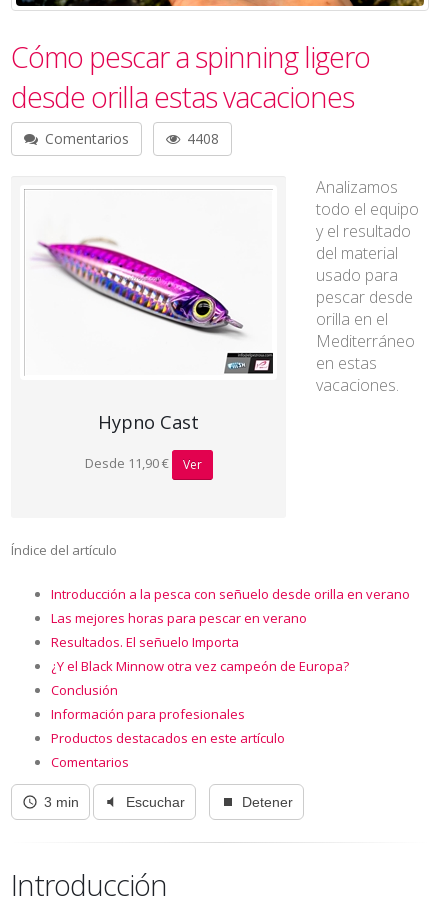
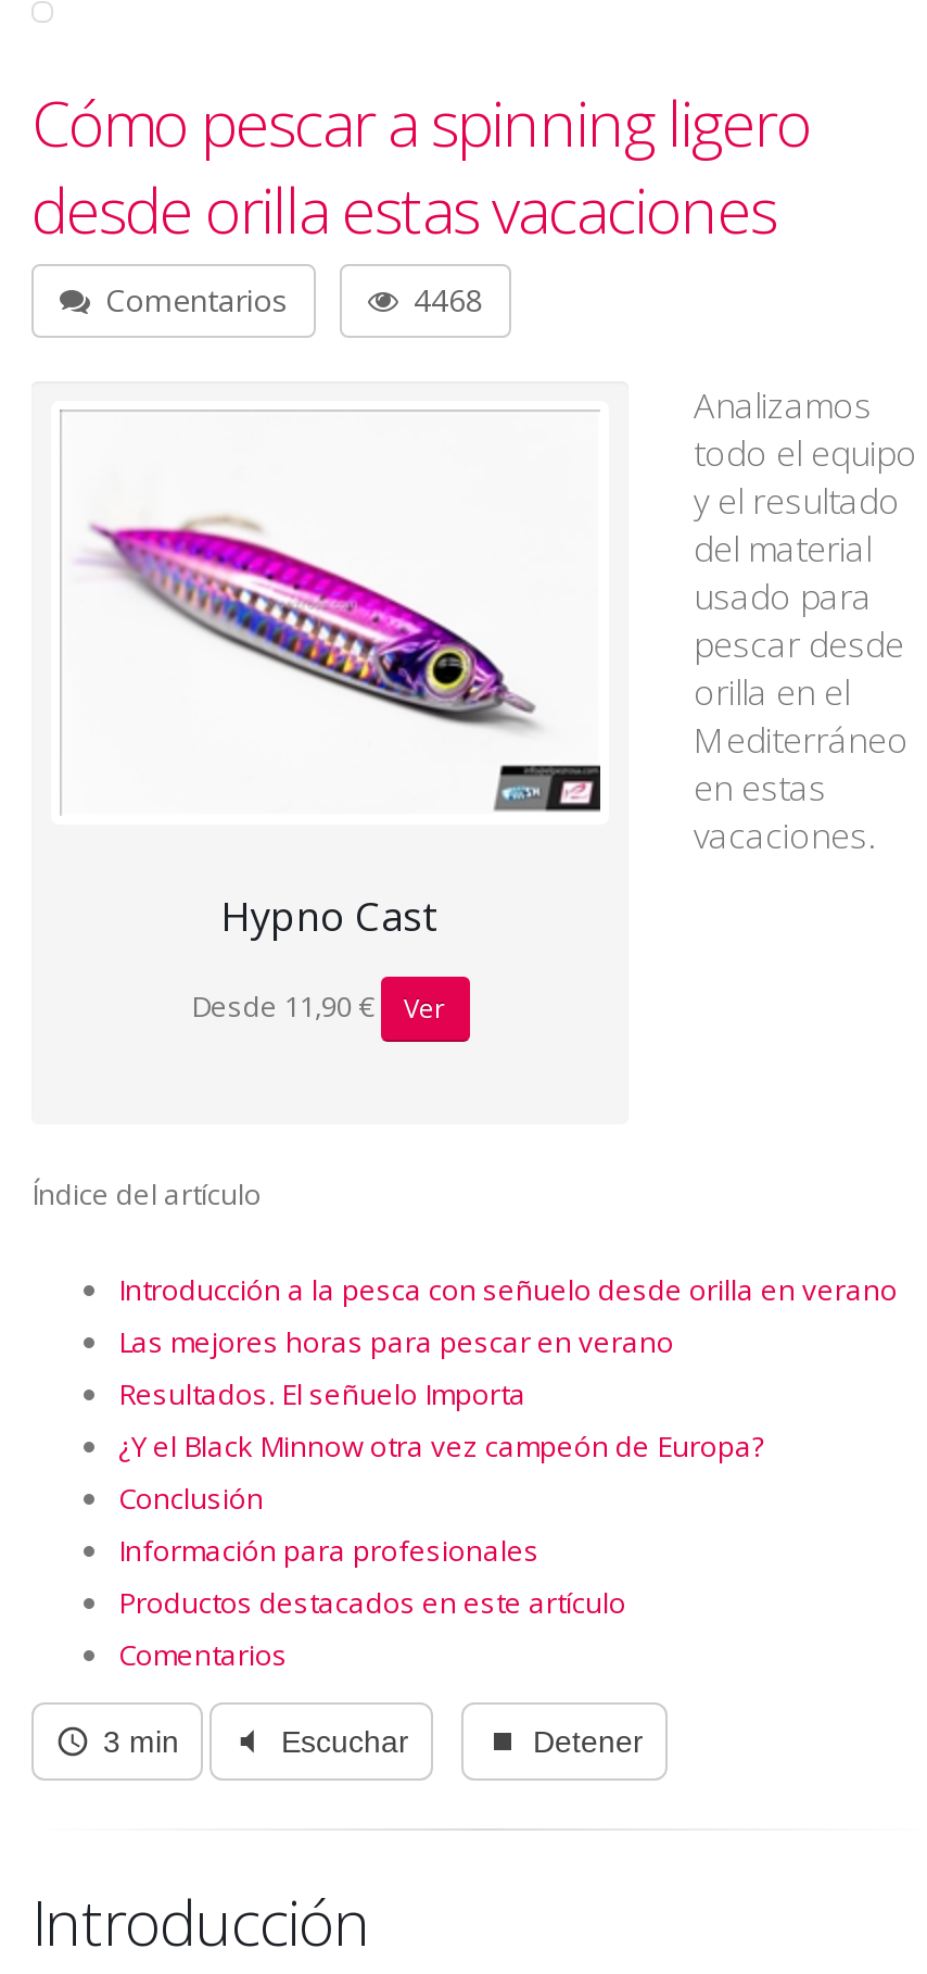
- 4408
+ 4468
